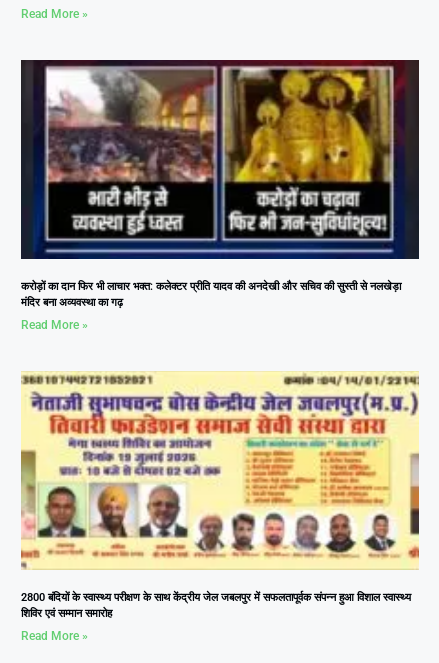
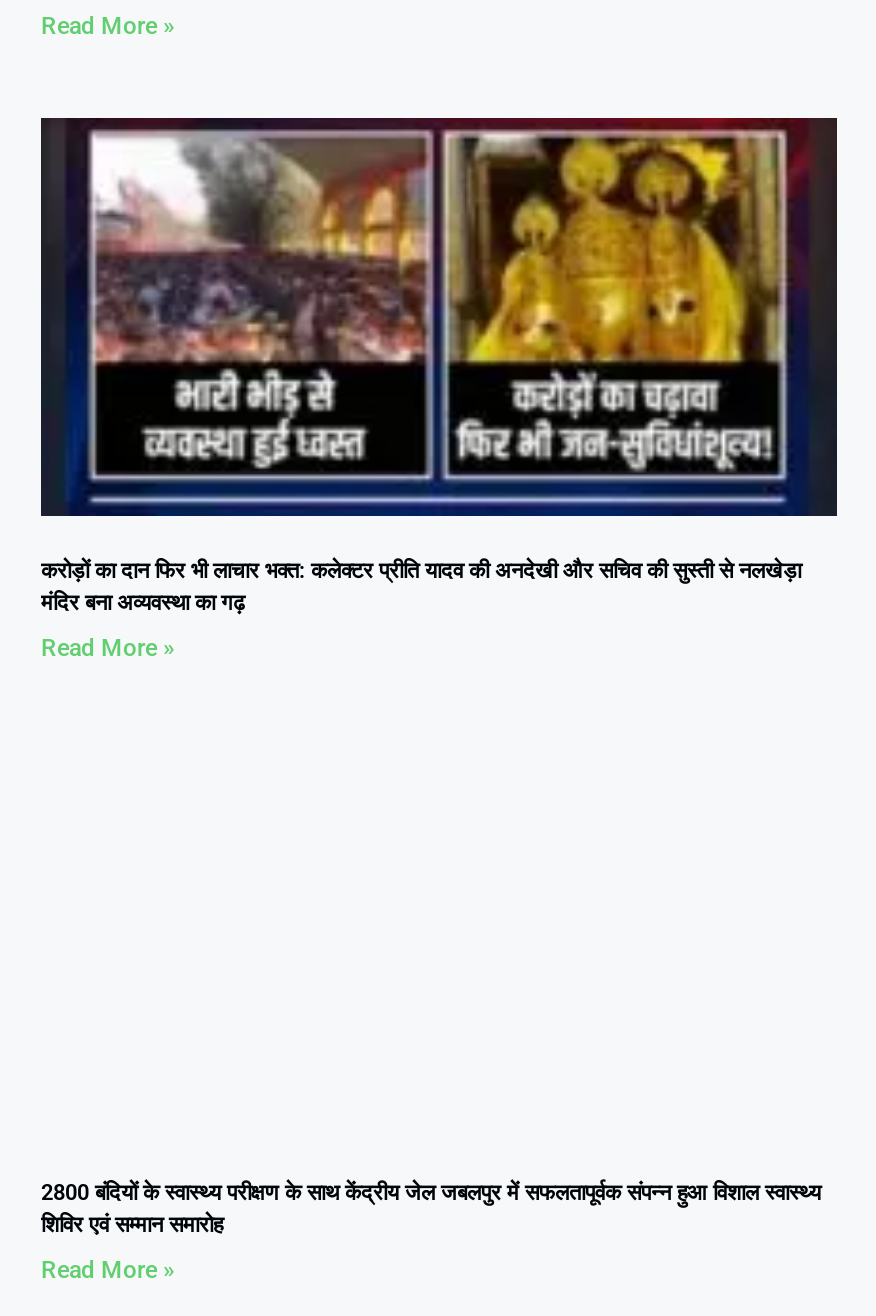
- [image]
